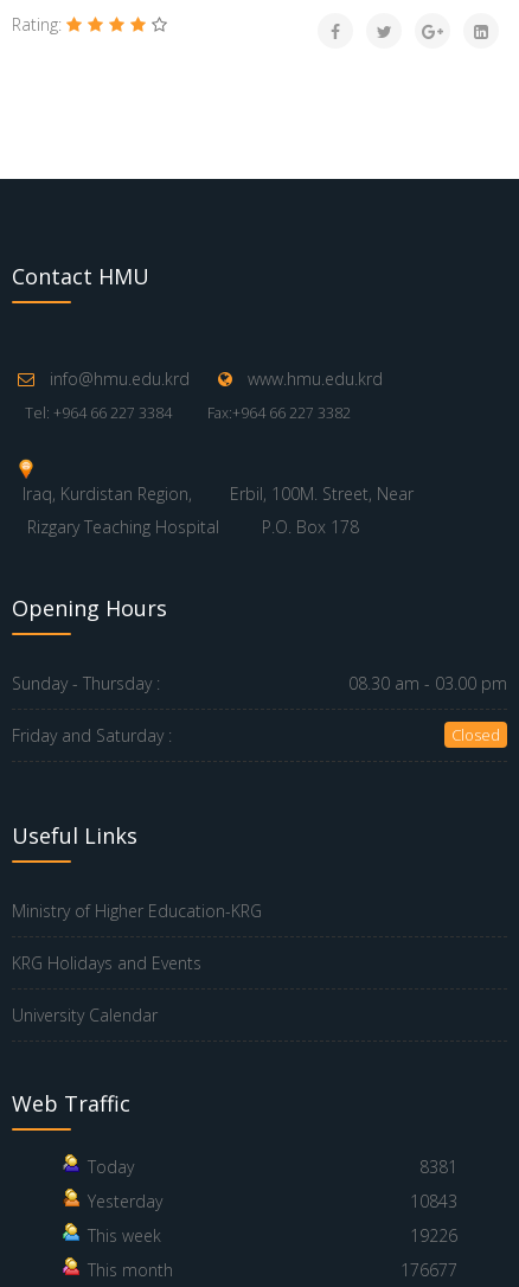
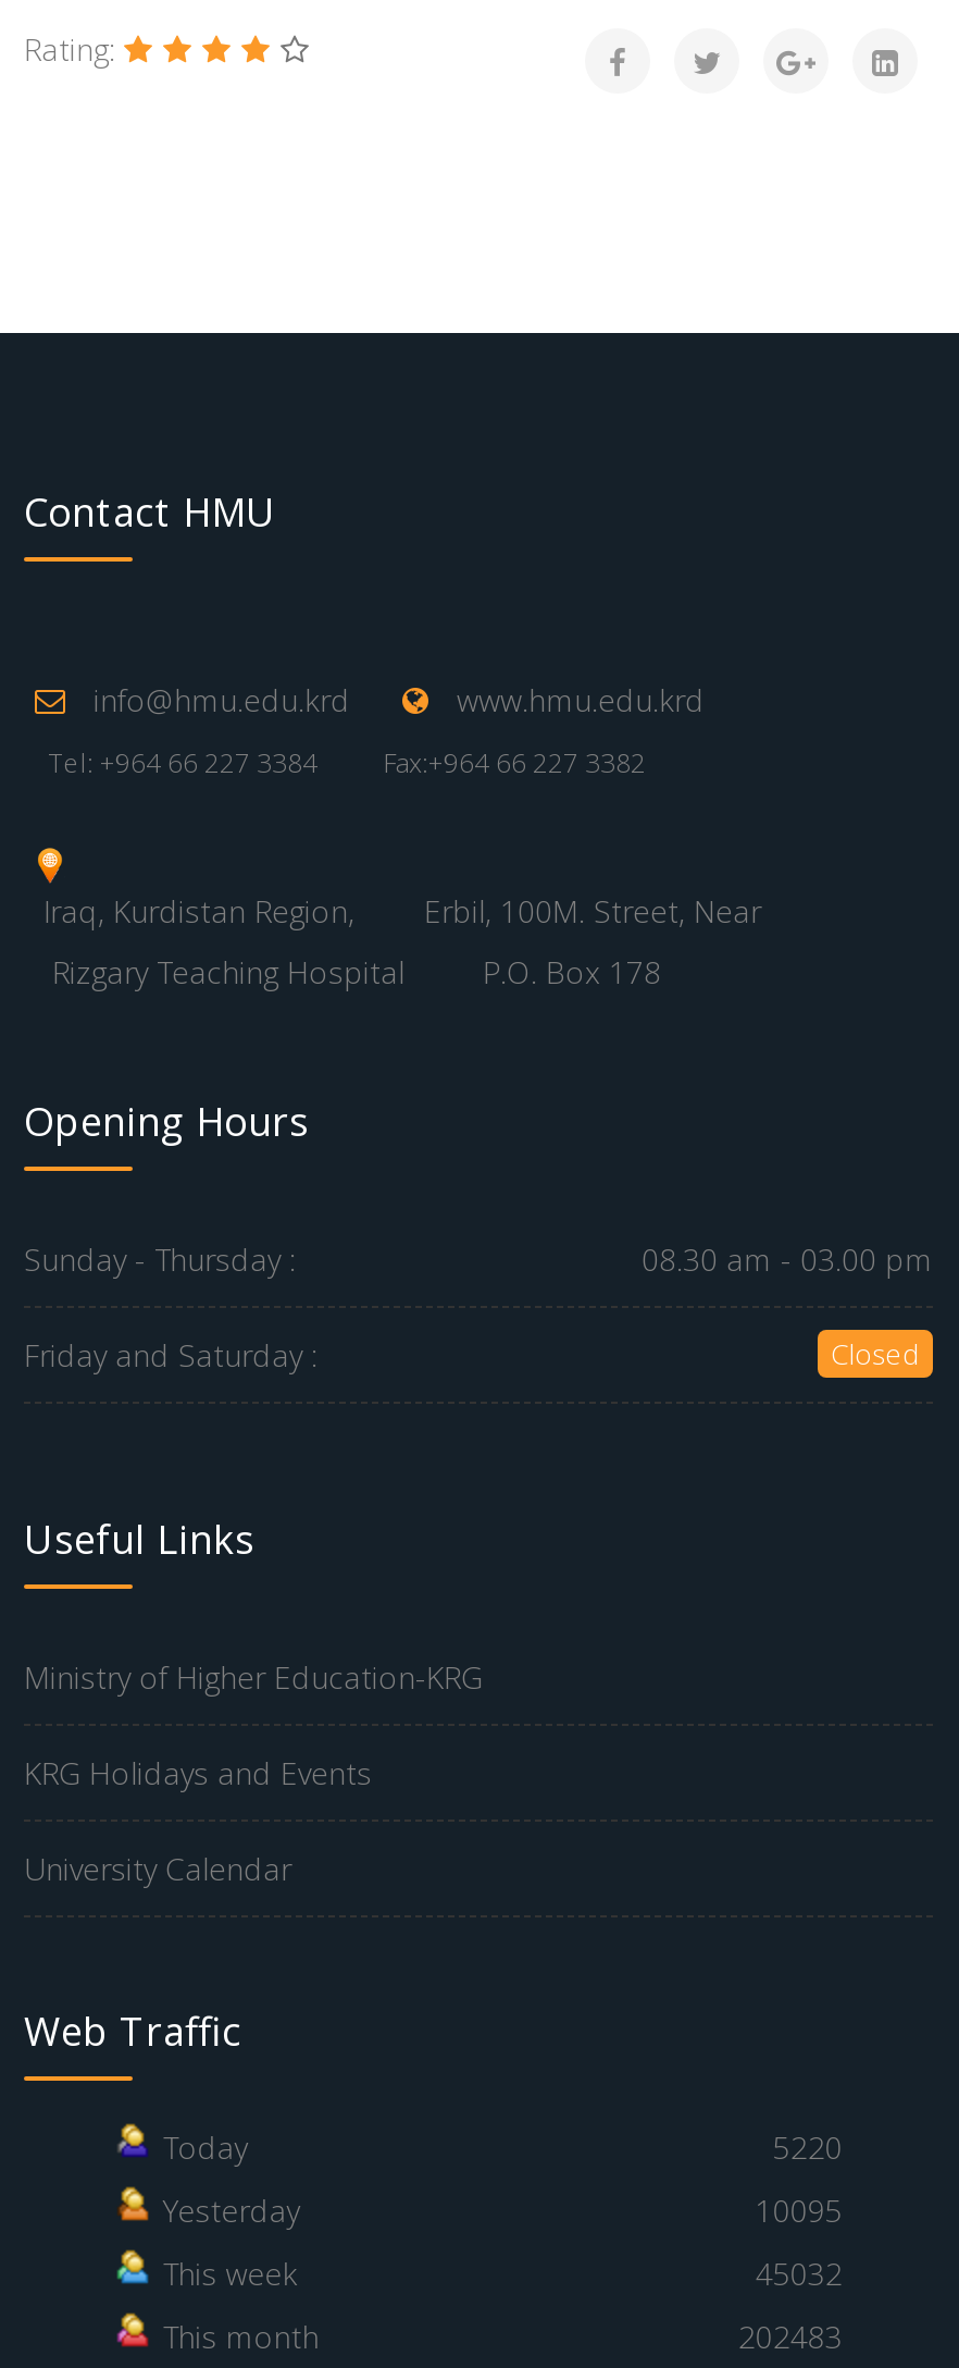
- 8381
+ 5220

- 10843
+ 10095

- 19226
+ 45032

- 176677
+ 202483
